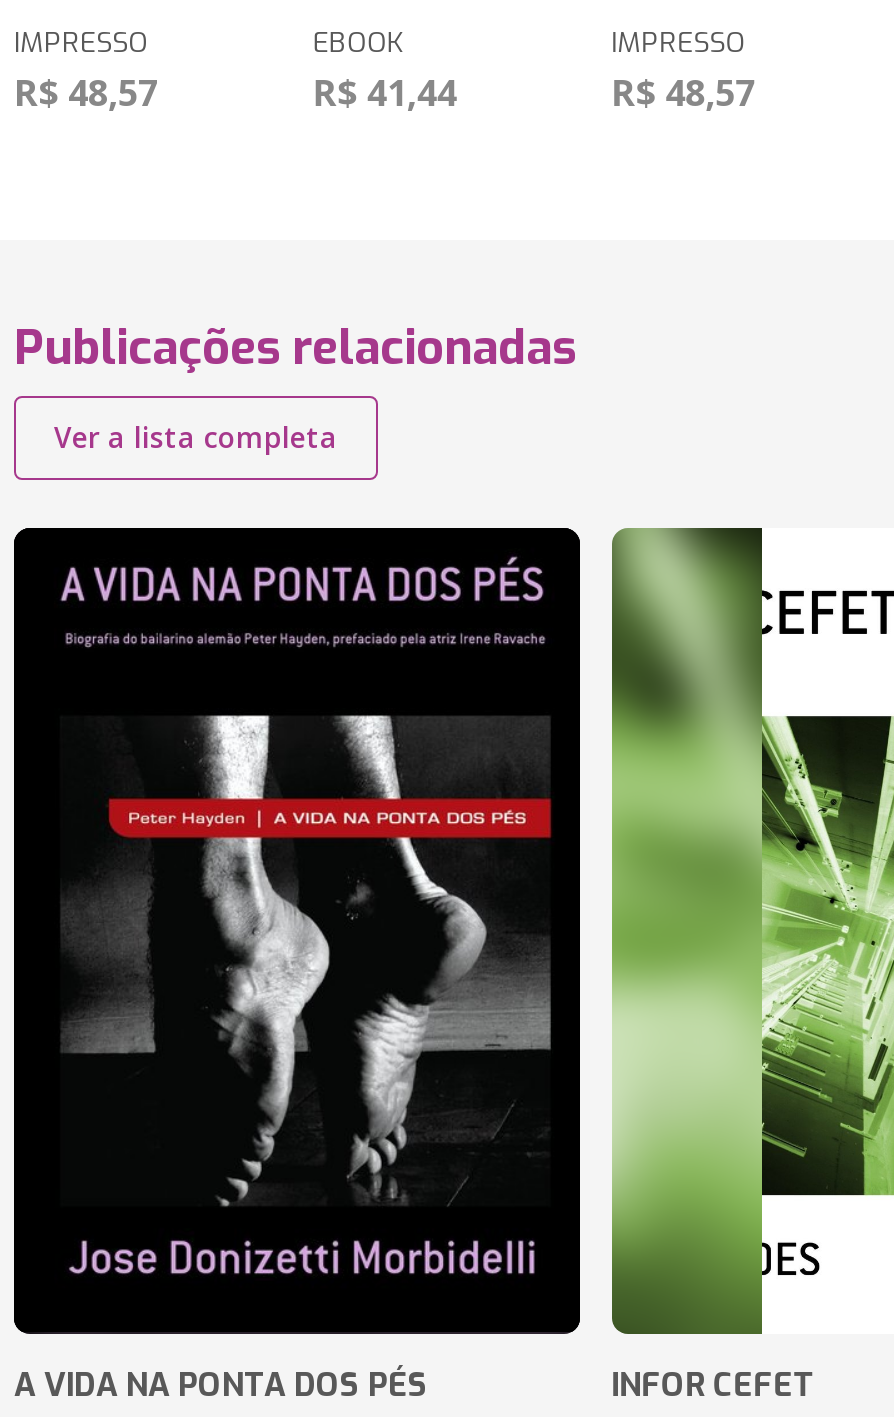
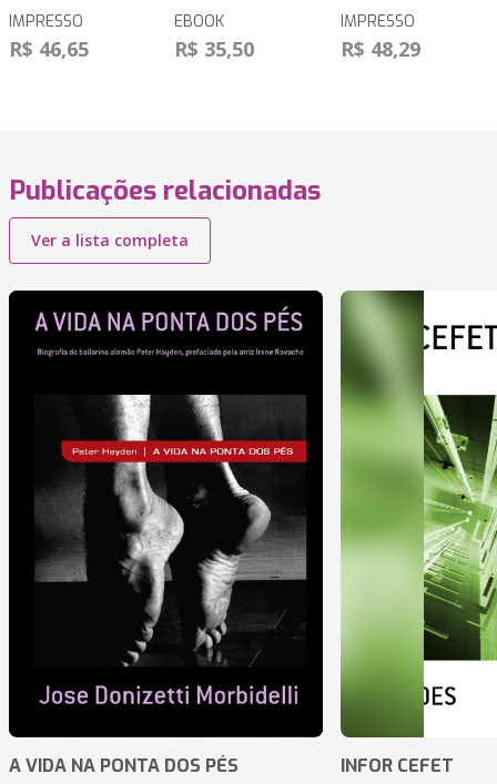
- R$ 48,57
+ R$ 46,65

- R$ 41,44
+ R$ 35,50

- R$ 48,57
+ R$ 48,29
